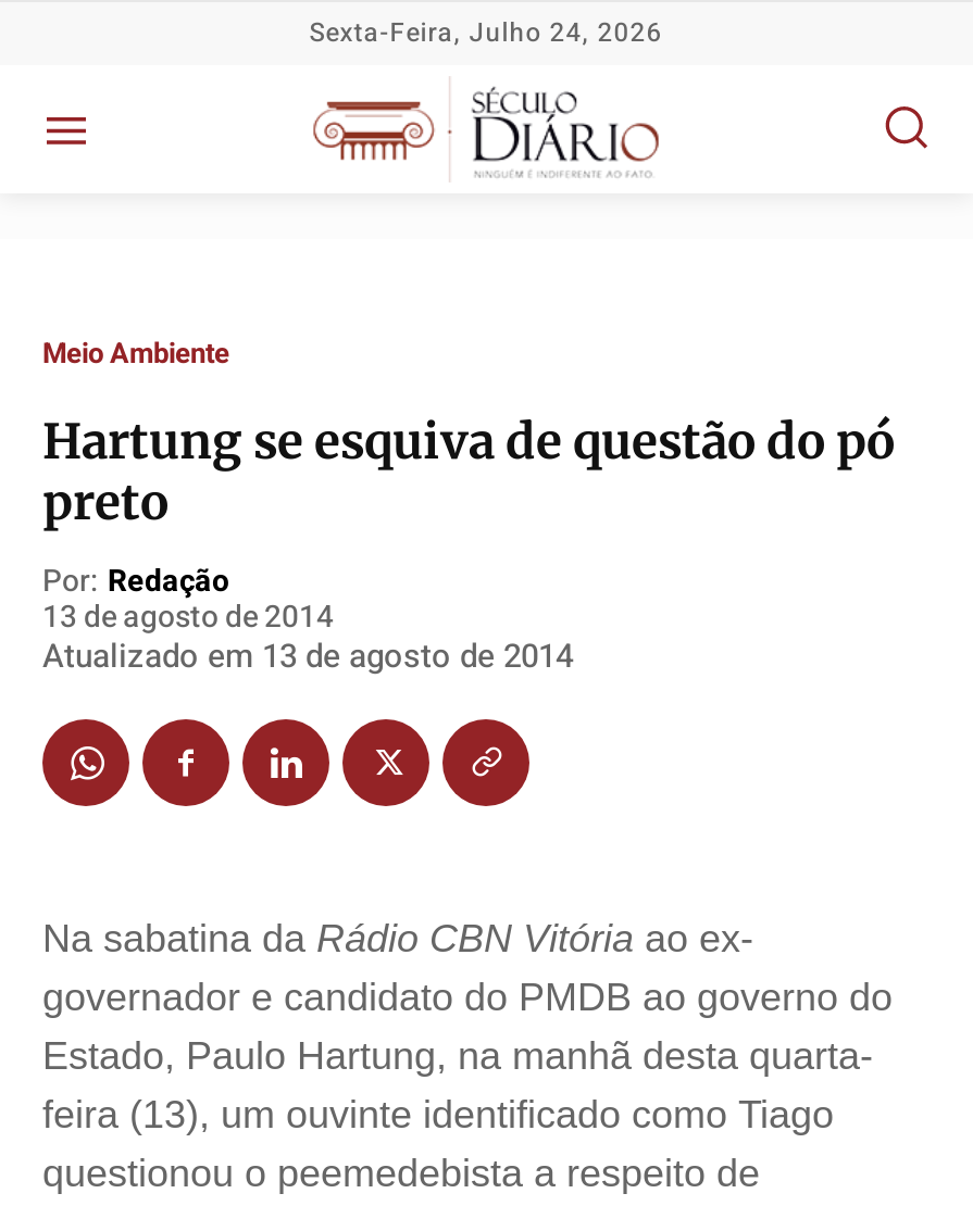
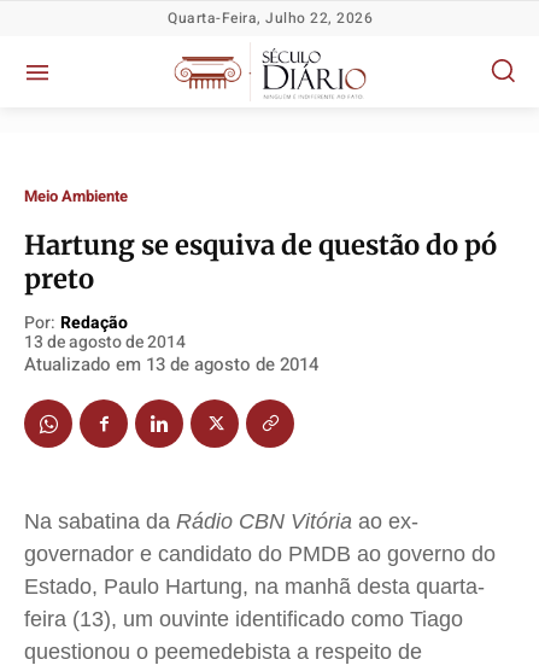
- Sexta-Feira, Julho 24, 2026
+ Quarta-Feira, Julho 22, 2026
